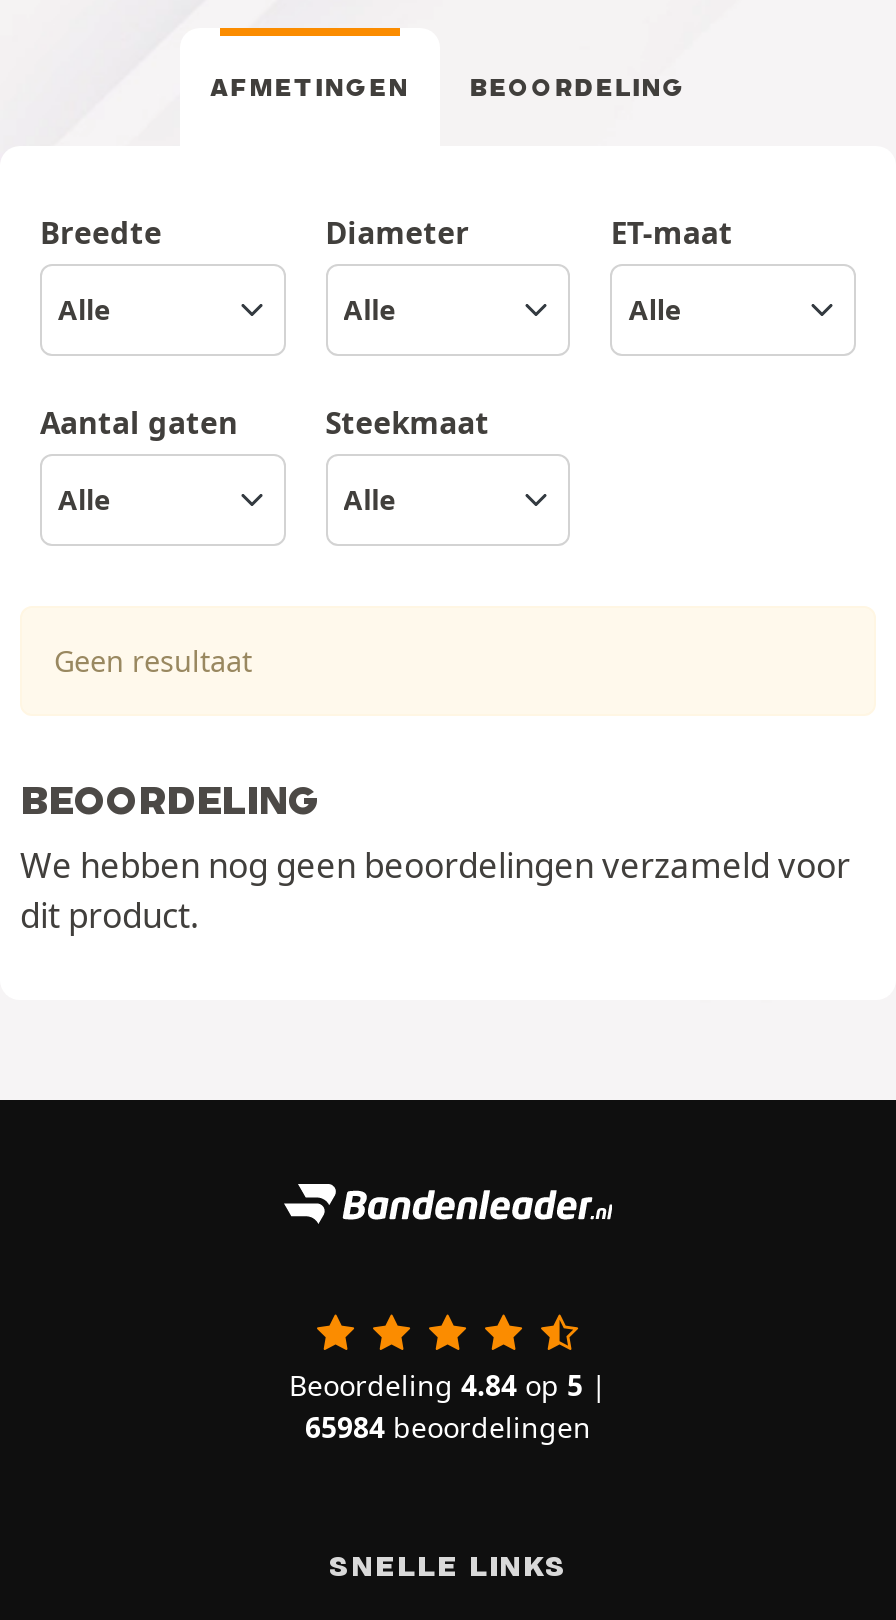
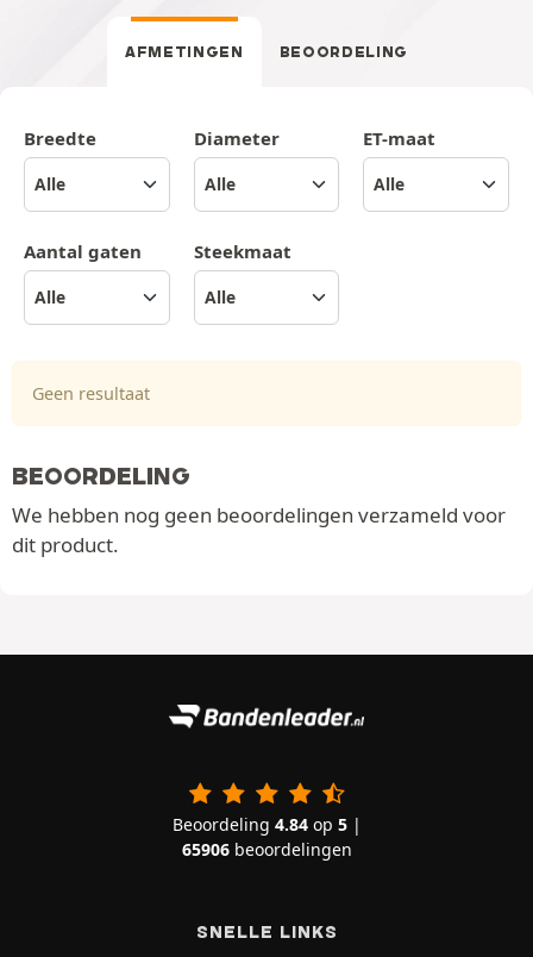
- 65984 beoordelingen
+ 65906 beoordelingen
